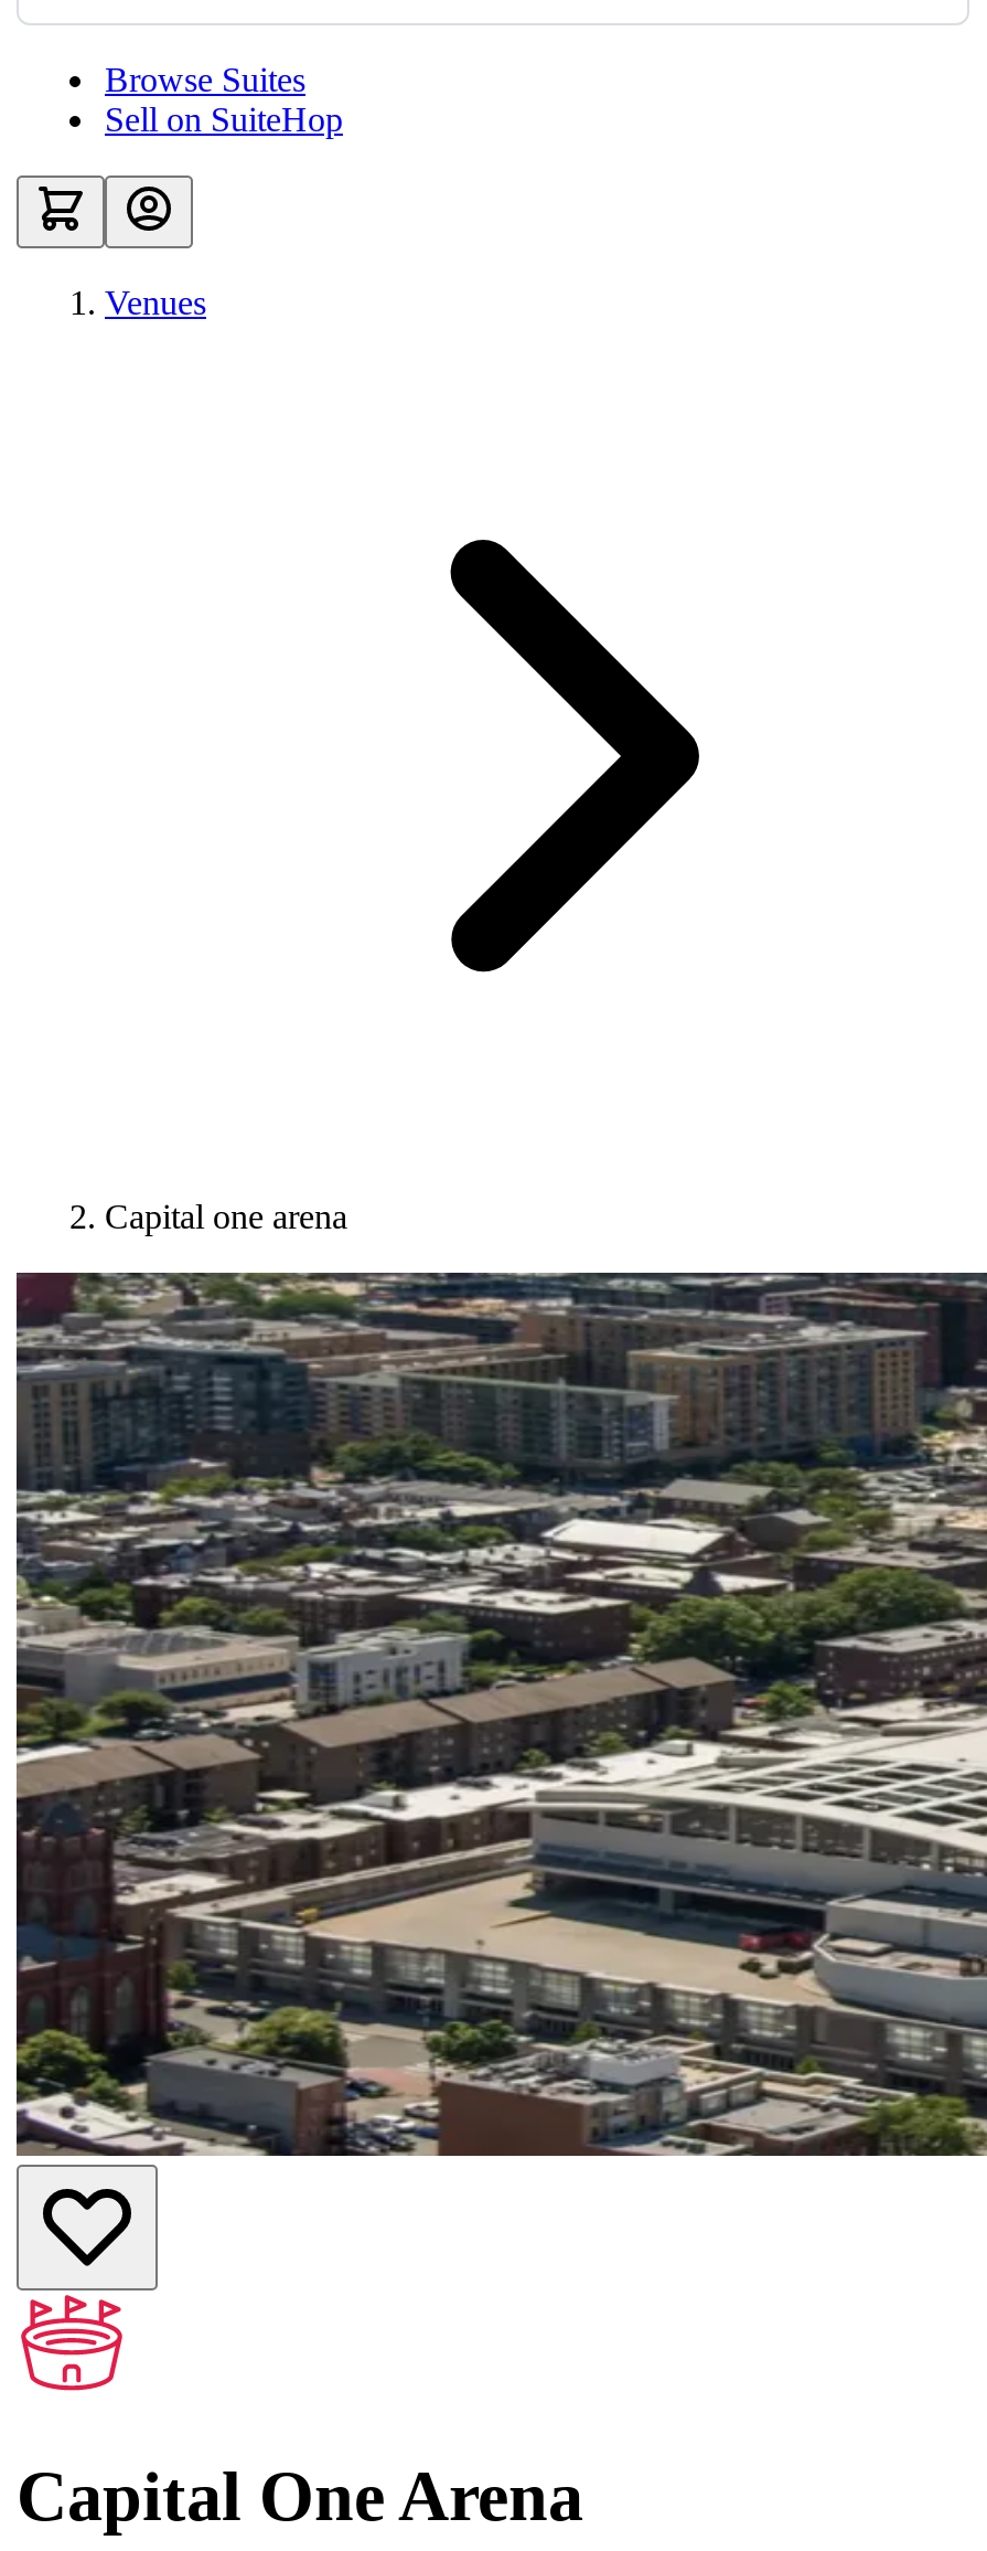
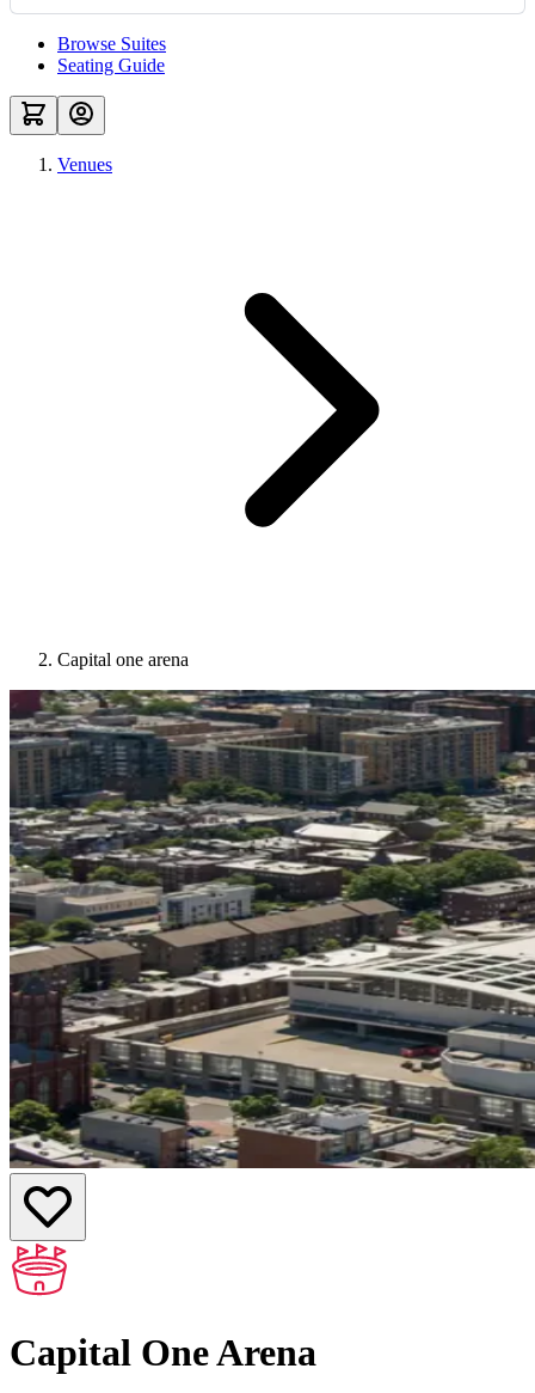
- Sell on SuiteHop
+ Seating Guide
